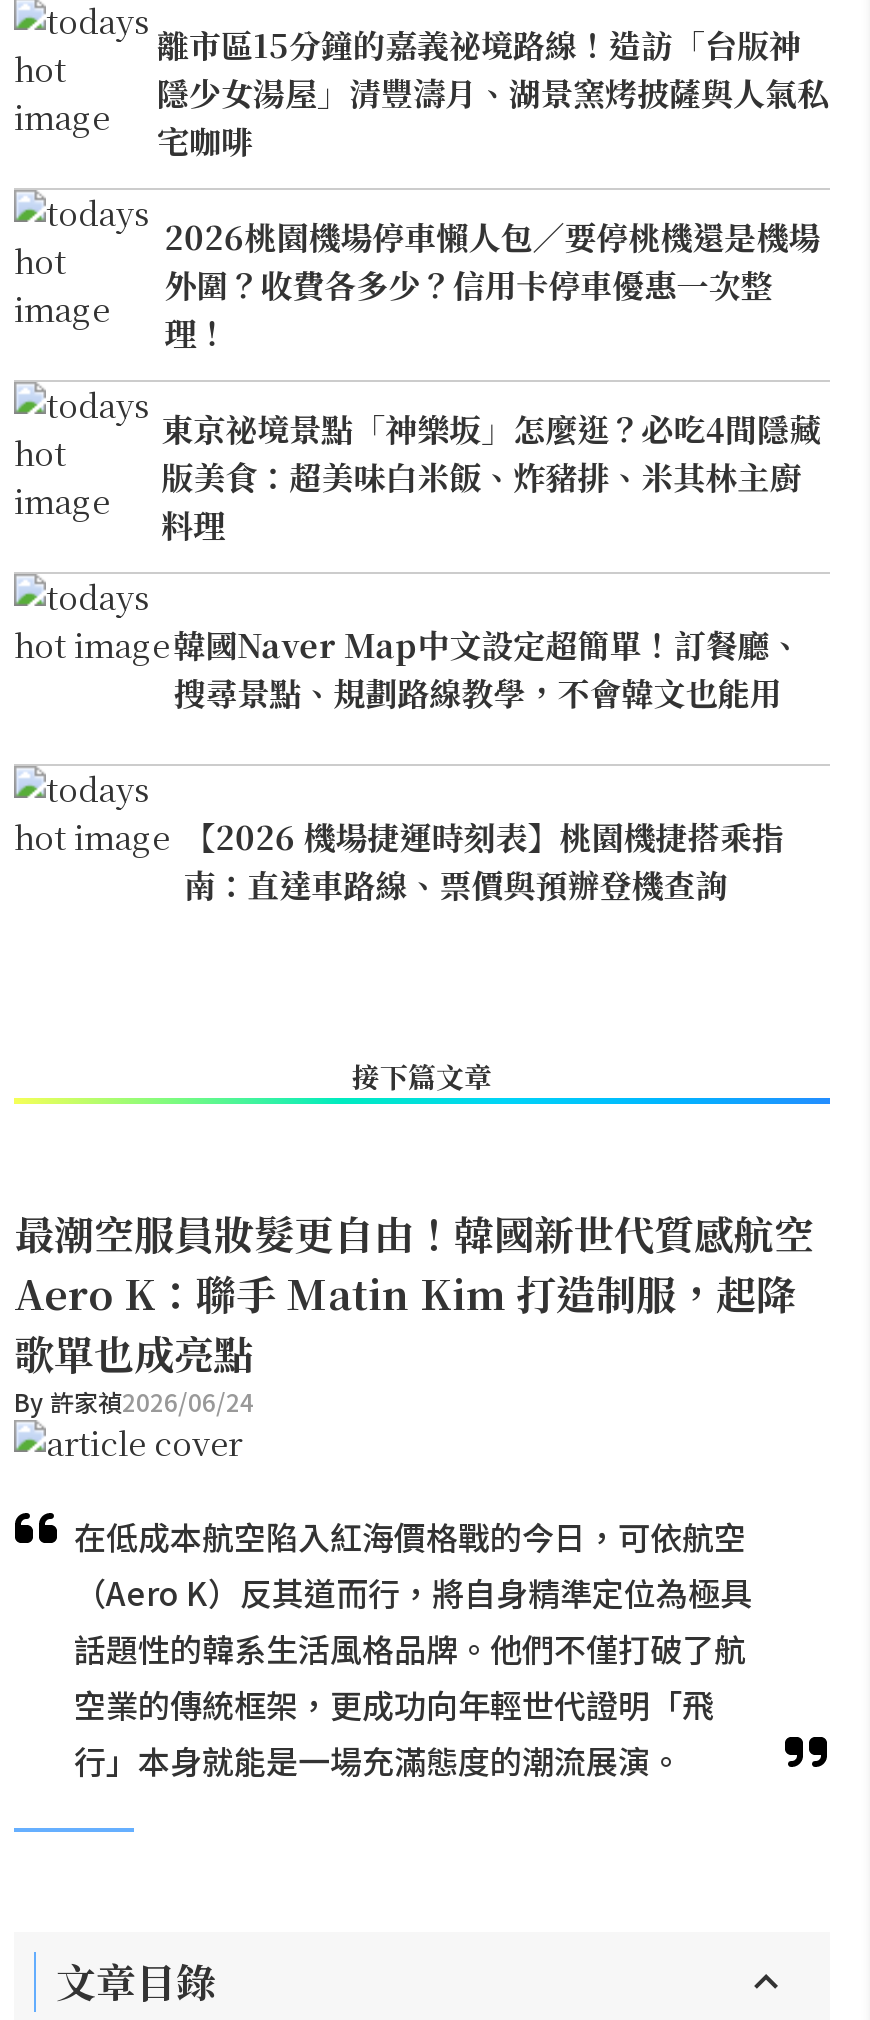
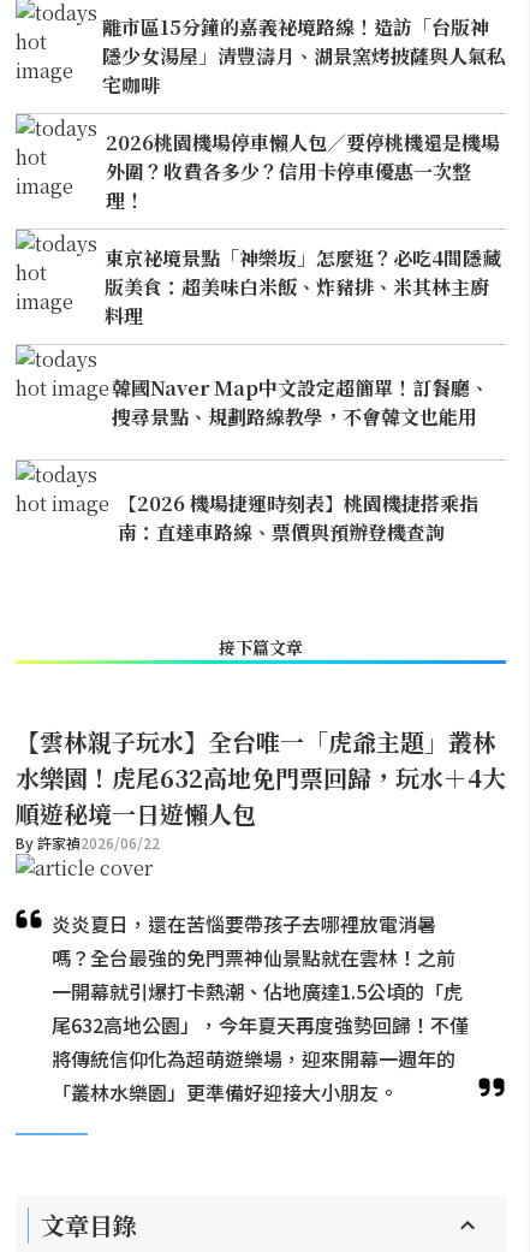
- 最潮空服員妝髮更自由！韓國新世代質感航空
- Aero K：聯手 Matin Kim 打造制服，起降
- 歌單也成亮點
- By 許家禎2026/06/24
+ 【雲林親子玩水】全台唯一「虎爺主題」叢林
+ 水樂園！虎尾632高地免門票回歸，玩水＋4大
+ 順遊秘境一日遊懶人包
+ By 許家禎2026/06/22

- 在低成本航空陷入紅海價格戰的今日，可依航空
- （Aero K）反其道而行，將自身精準定位為極具
- 話題性的韓系生活風格品牌。他們不僅打破了航
- 空業的傳統框架，更成功向年輕世代證明「飛
- 行」本身就能是一場充滿態度的潮流展演。
+ 炎炎夏日，還在苦惱要帶孩子去哪裡放電消暑
+ 嗎？全台最強的免門票神仙景點就在雲林！之前
+ 一開幕就引爆打卡熱潮、佔地廣達1.5公頃的「虎
+ 尾632高地公園」，今年夏天再度強勢回歸！不僅
+ 將傳統信仰化為超萌遊樂場，迎來開幕一週年的
+ 「叢林水樂園」更準備好迎接大小朋友。
